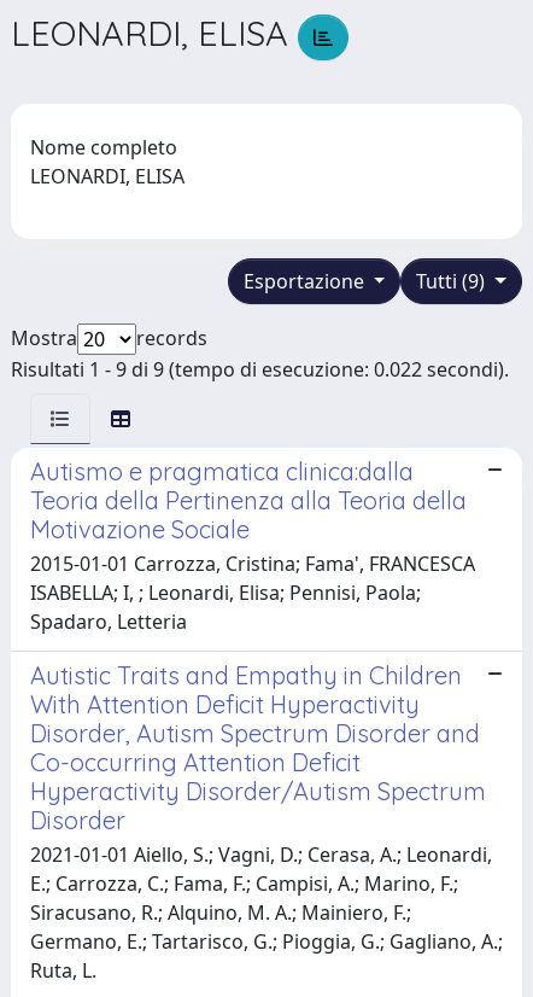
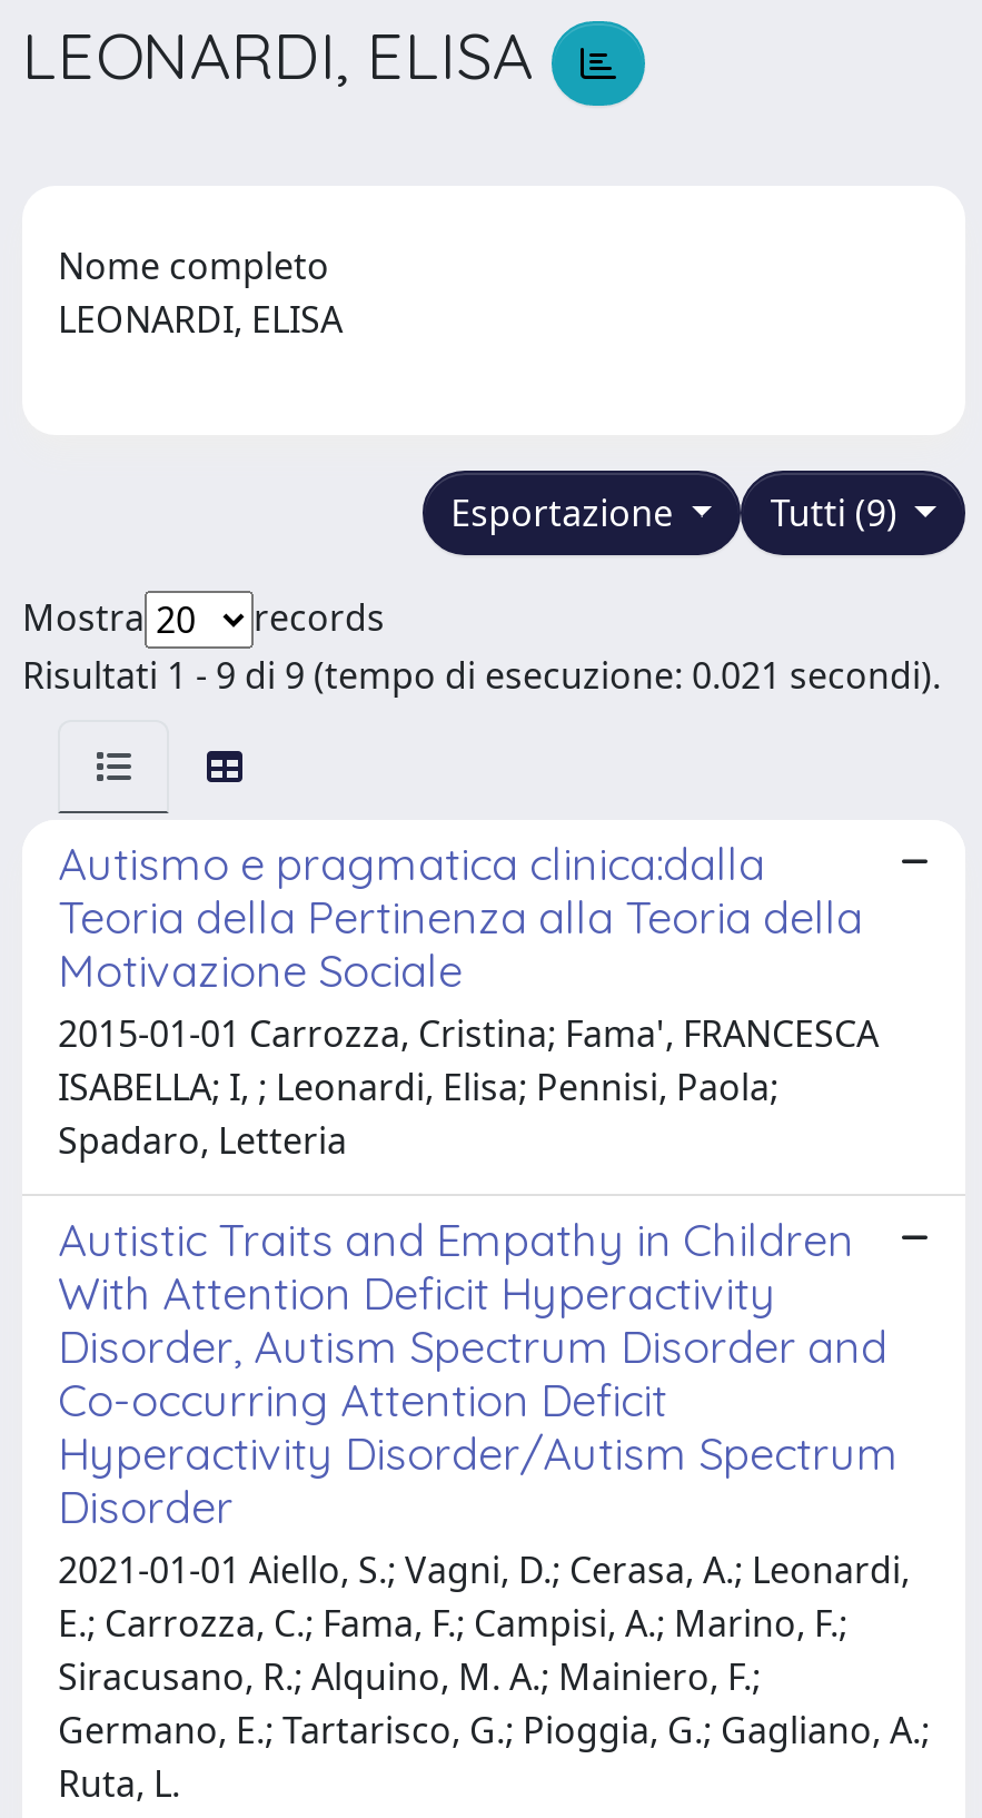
- Risultati 1 - 9 di 9 (tempo di esecuzione: 0.022 secondi).
+ Risultati 1 - 9 di 9 (tempo di esecuzione: 0.021 secondi).
